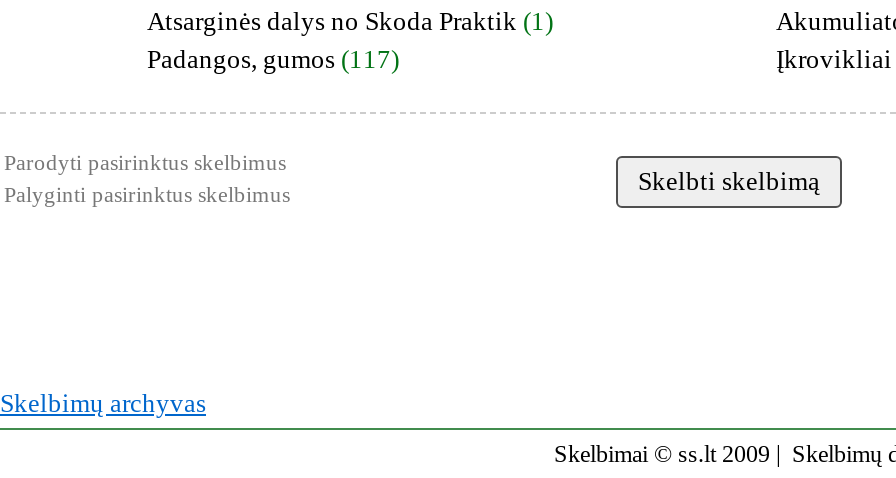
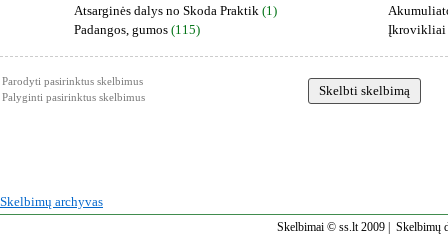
- Padangos, gumos (117)
+ Padangos, gumos (115)
